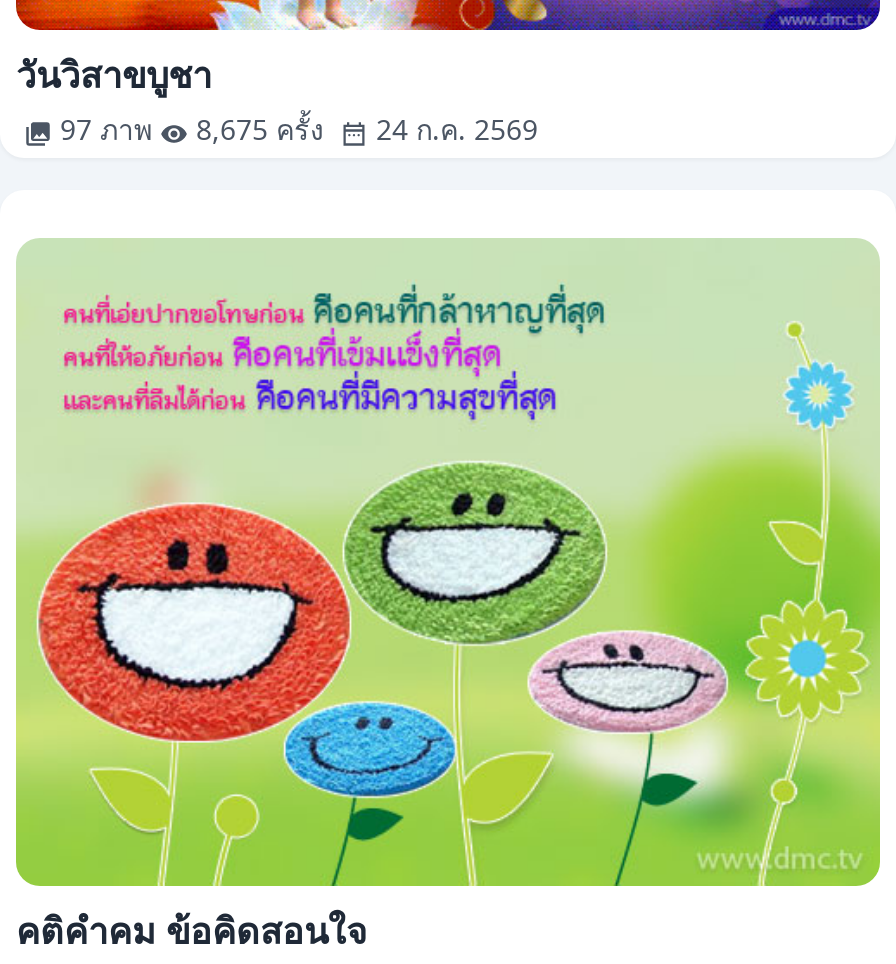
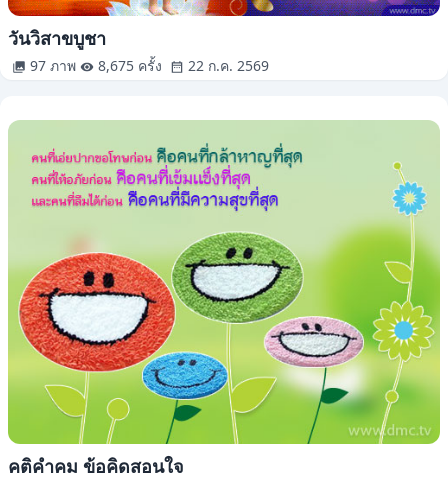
- 24 ก.ค. 2569
+ 22 ก.ค. 2569
